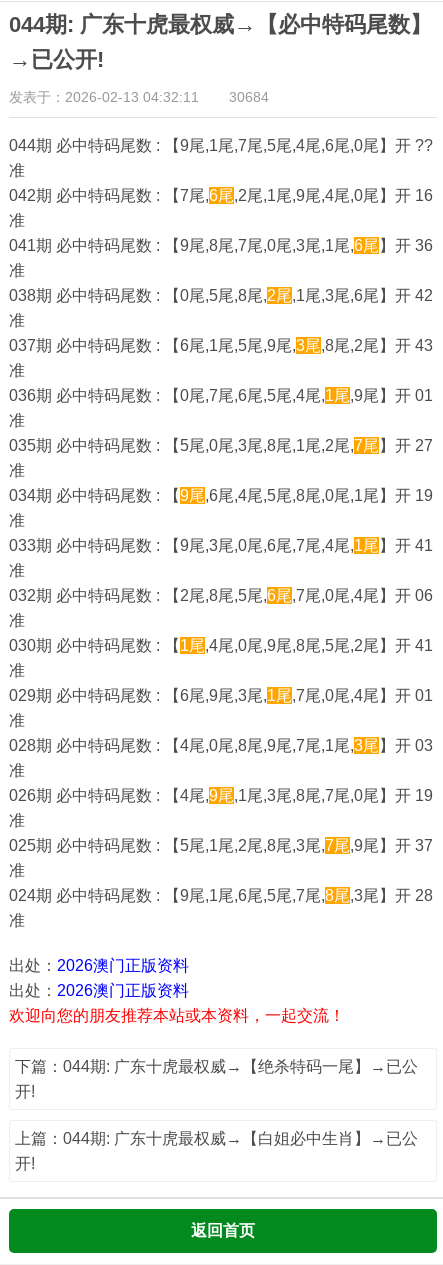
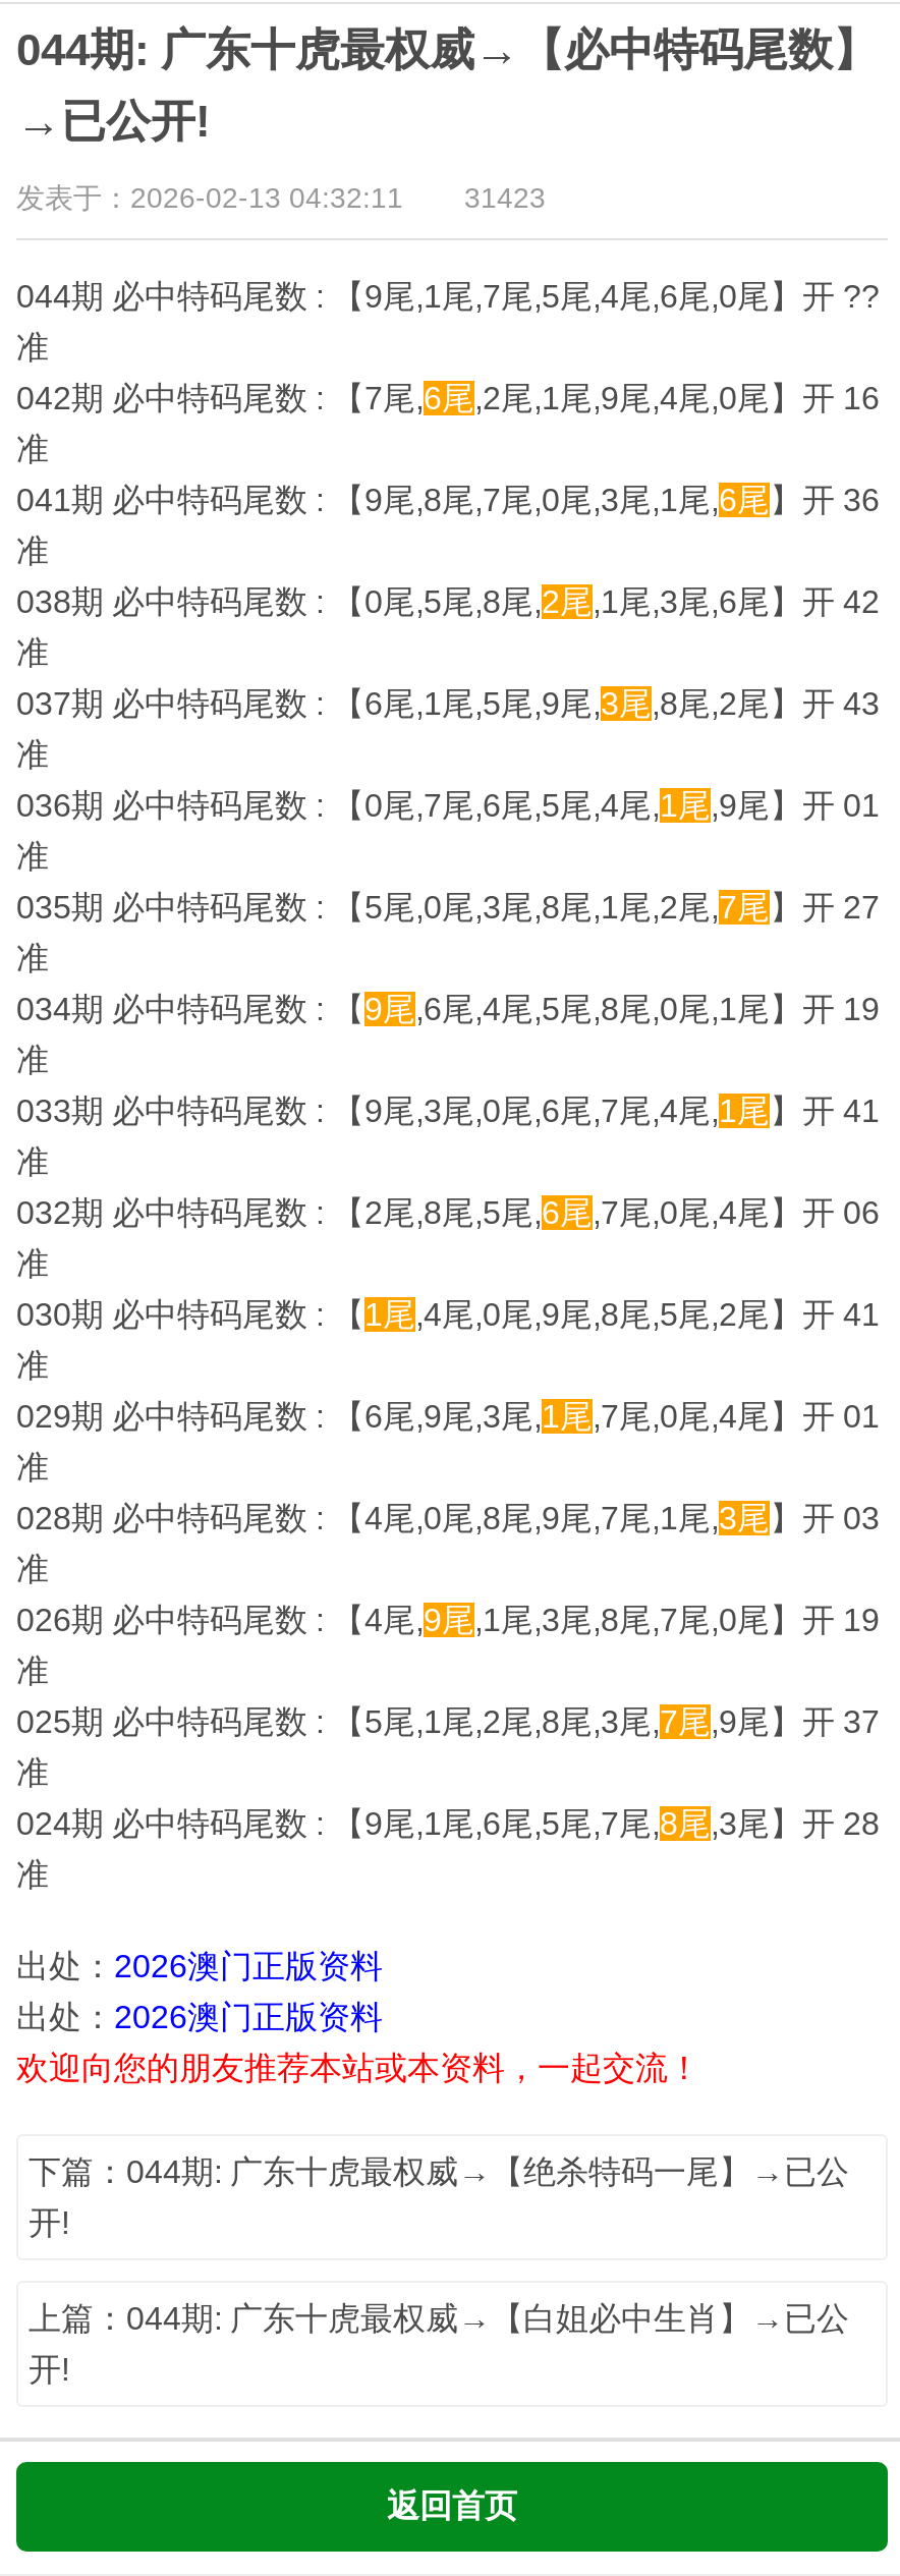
- 发表于：2026-02-13 04:32:11 30684
+ 发表于：2026-02-13 04:32:11 31423
